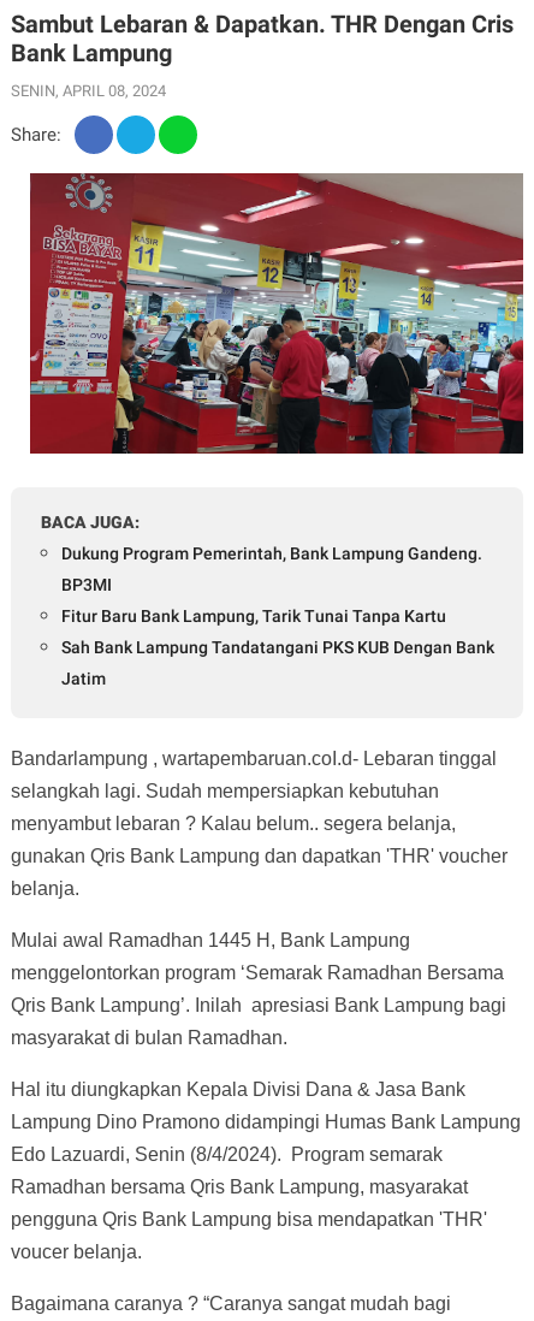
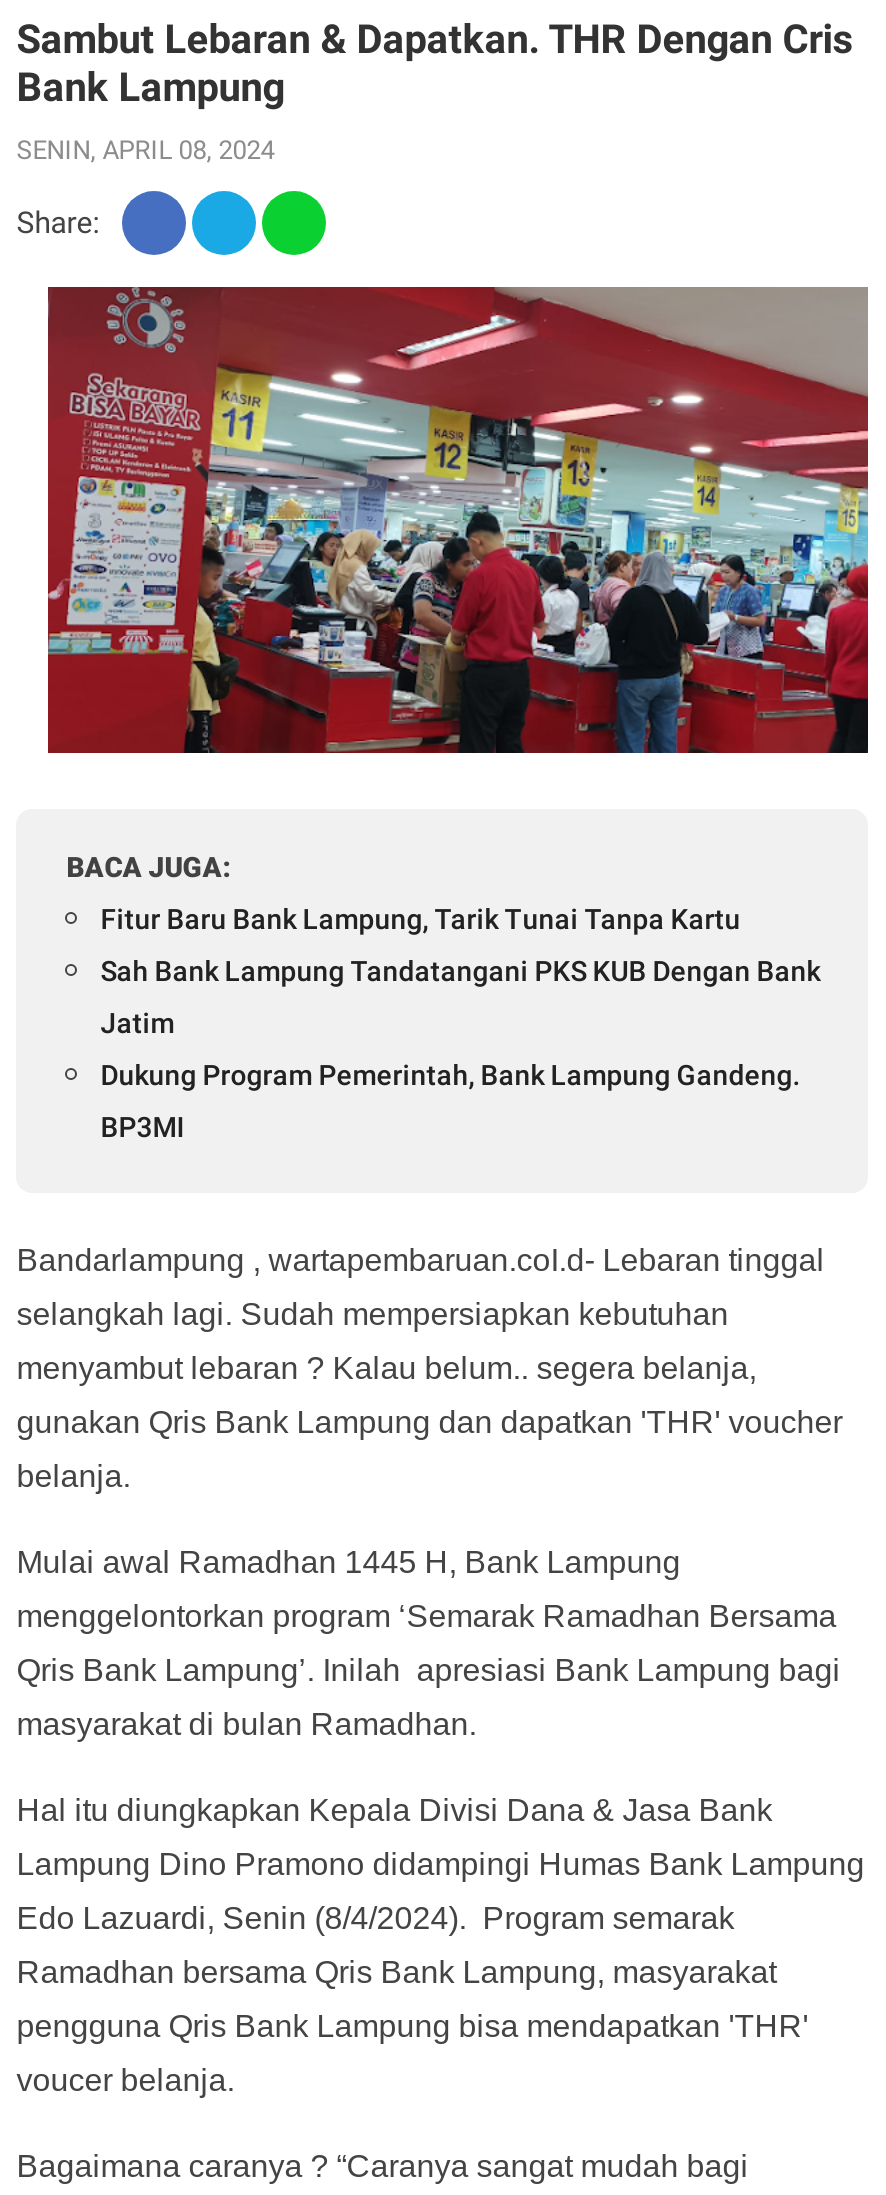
moved down: Dukung Program Pemerintah, Bank Lampung Gandeng. | BP3MI

moved up: Fitur Baru Bank Lampung, Tarik Tunai Tanpa Kartu | Sah Bank Lampung Tandatangani PKS KUB Dengan Bank | Jatim
